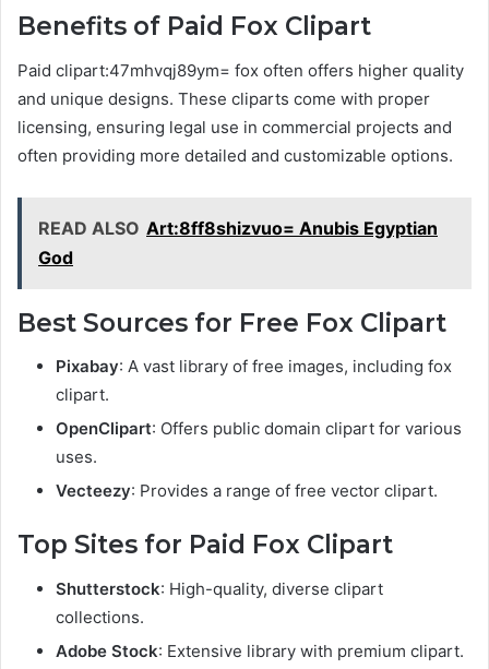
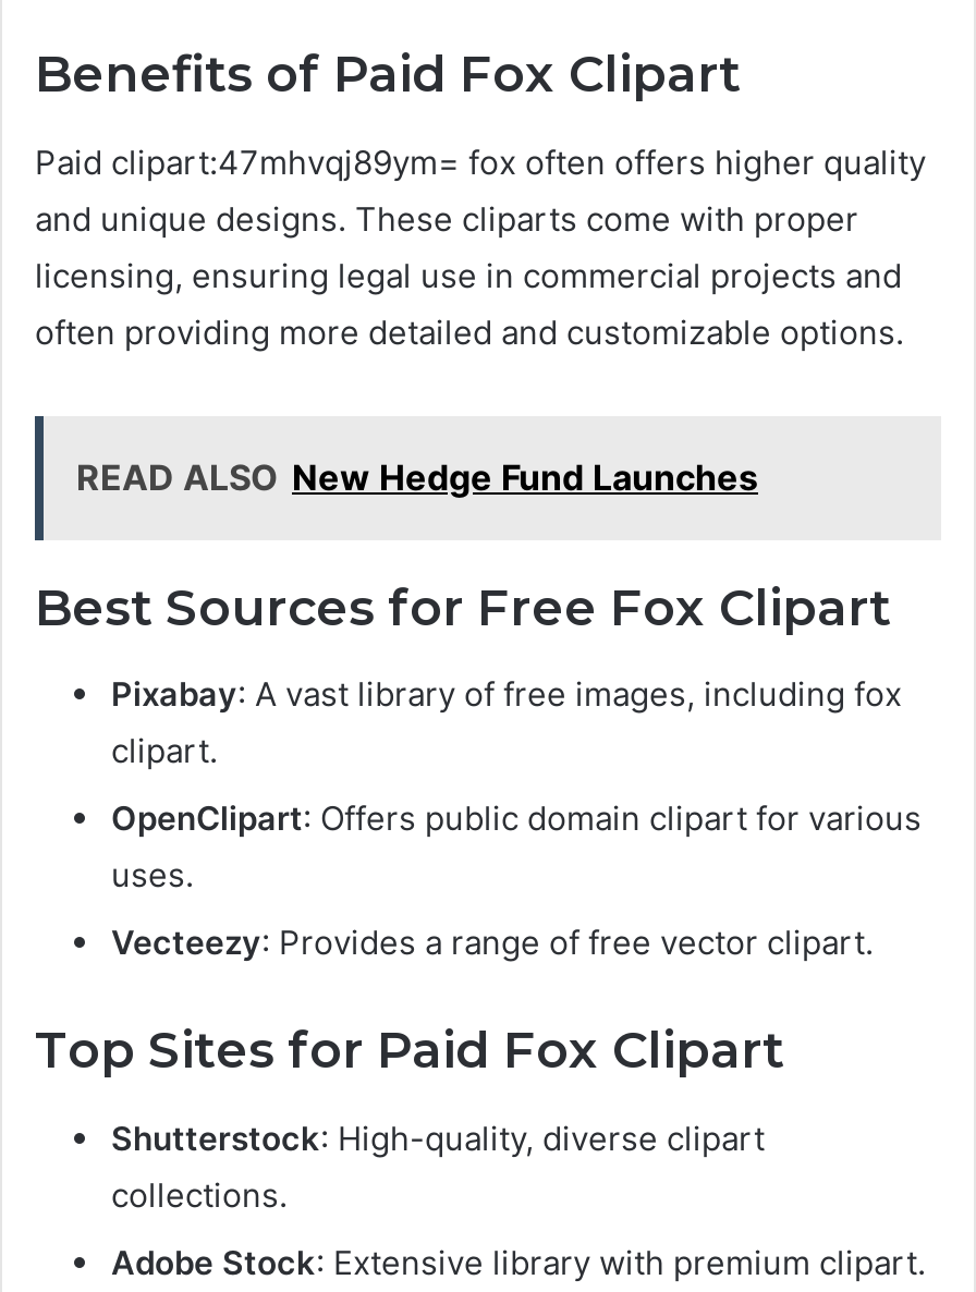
- READ ALSO Art:8ff8shizvuo= Anubis Egyptian
- God
+ READ ALSO New Hedge Fund Launches
